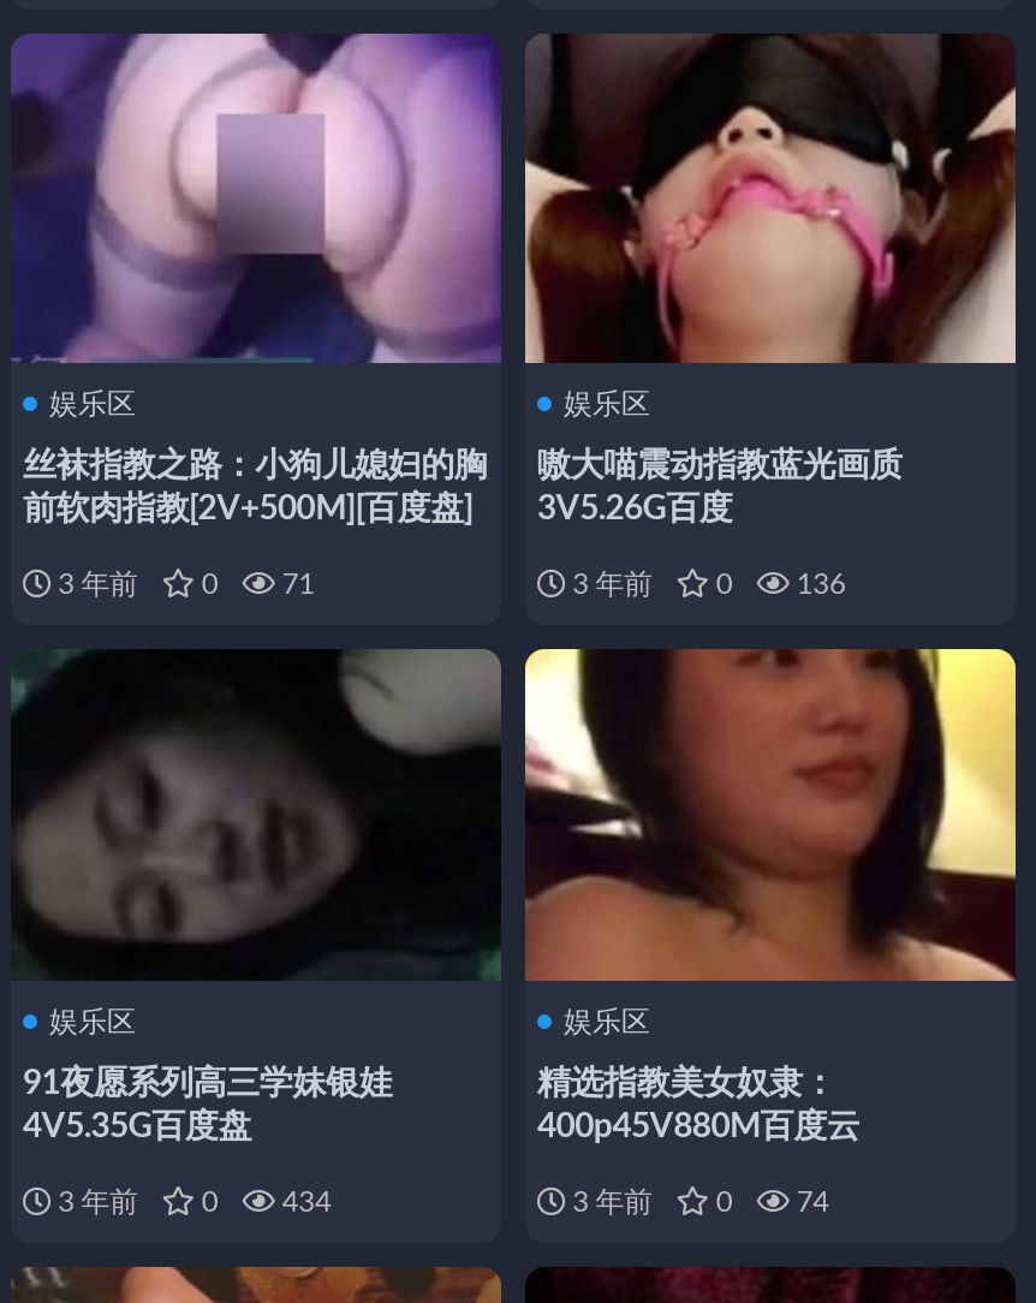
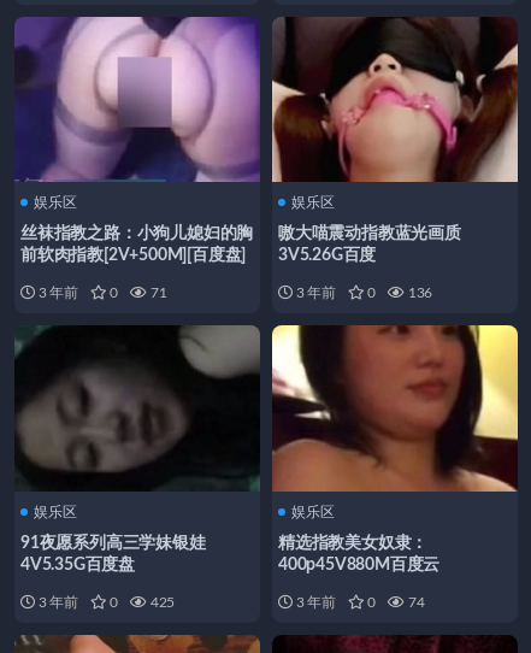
- 3 年前 0 434
+ 3 年前 0 425
